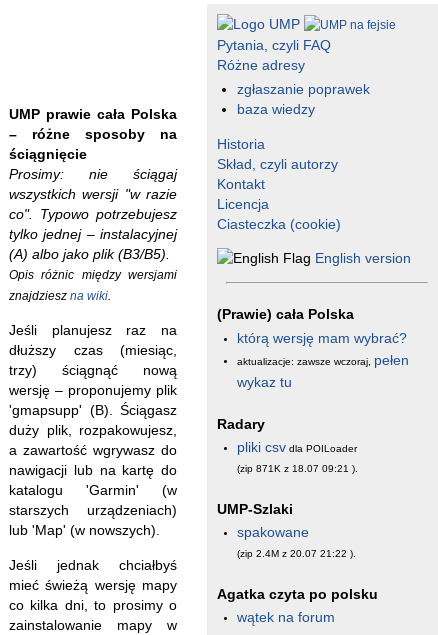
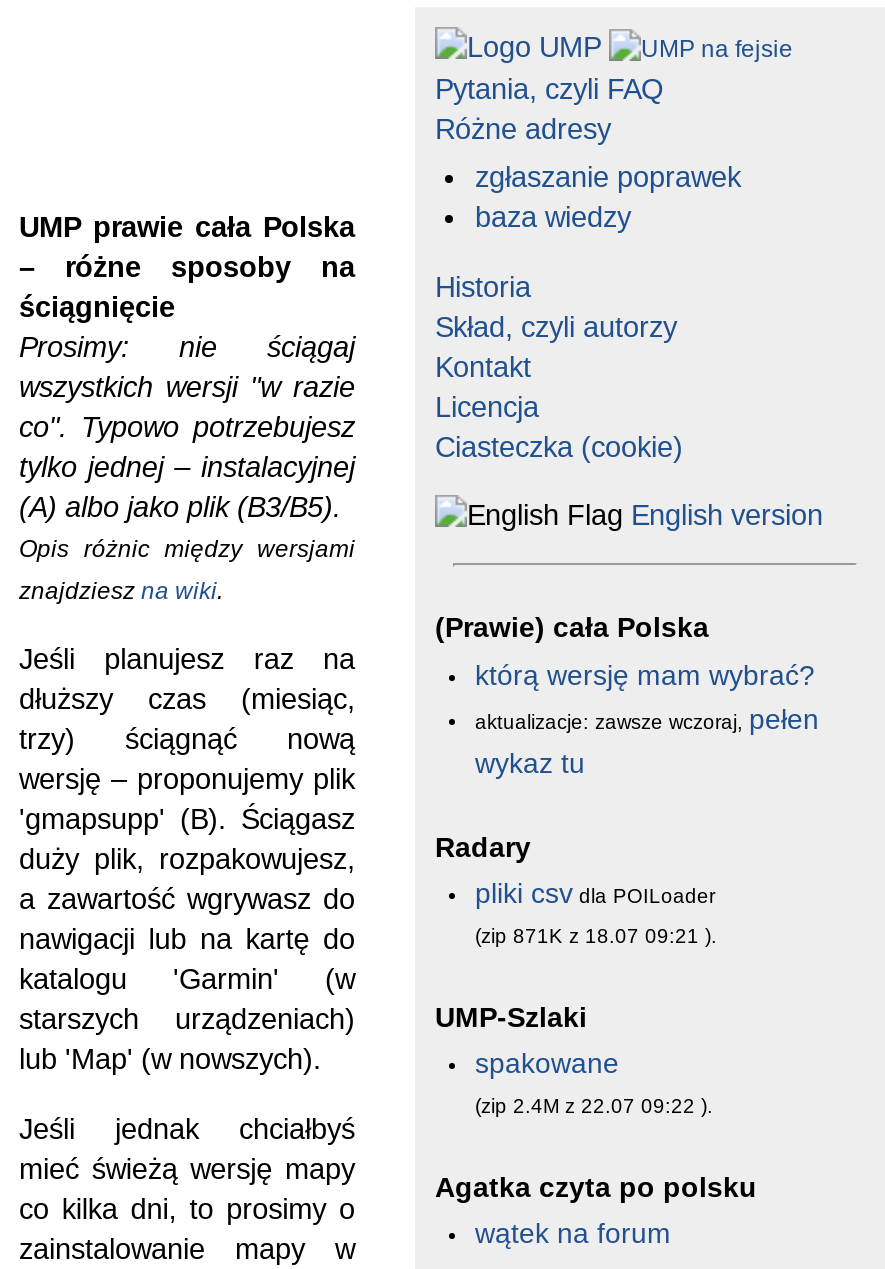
- (zip 2.4M z 20.07 21:22).
+ (zip 2.4M z 22.07 09:22).
